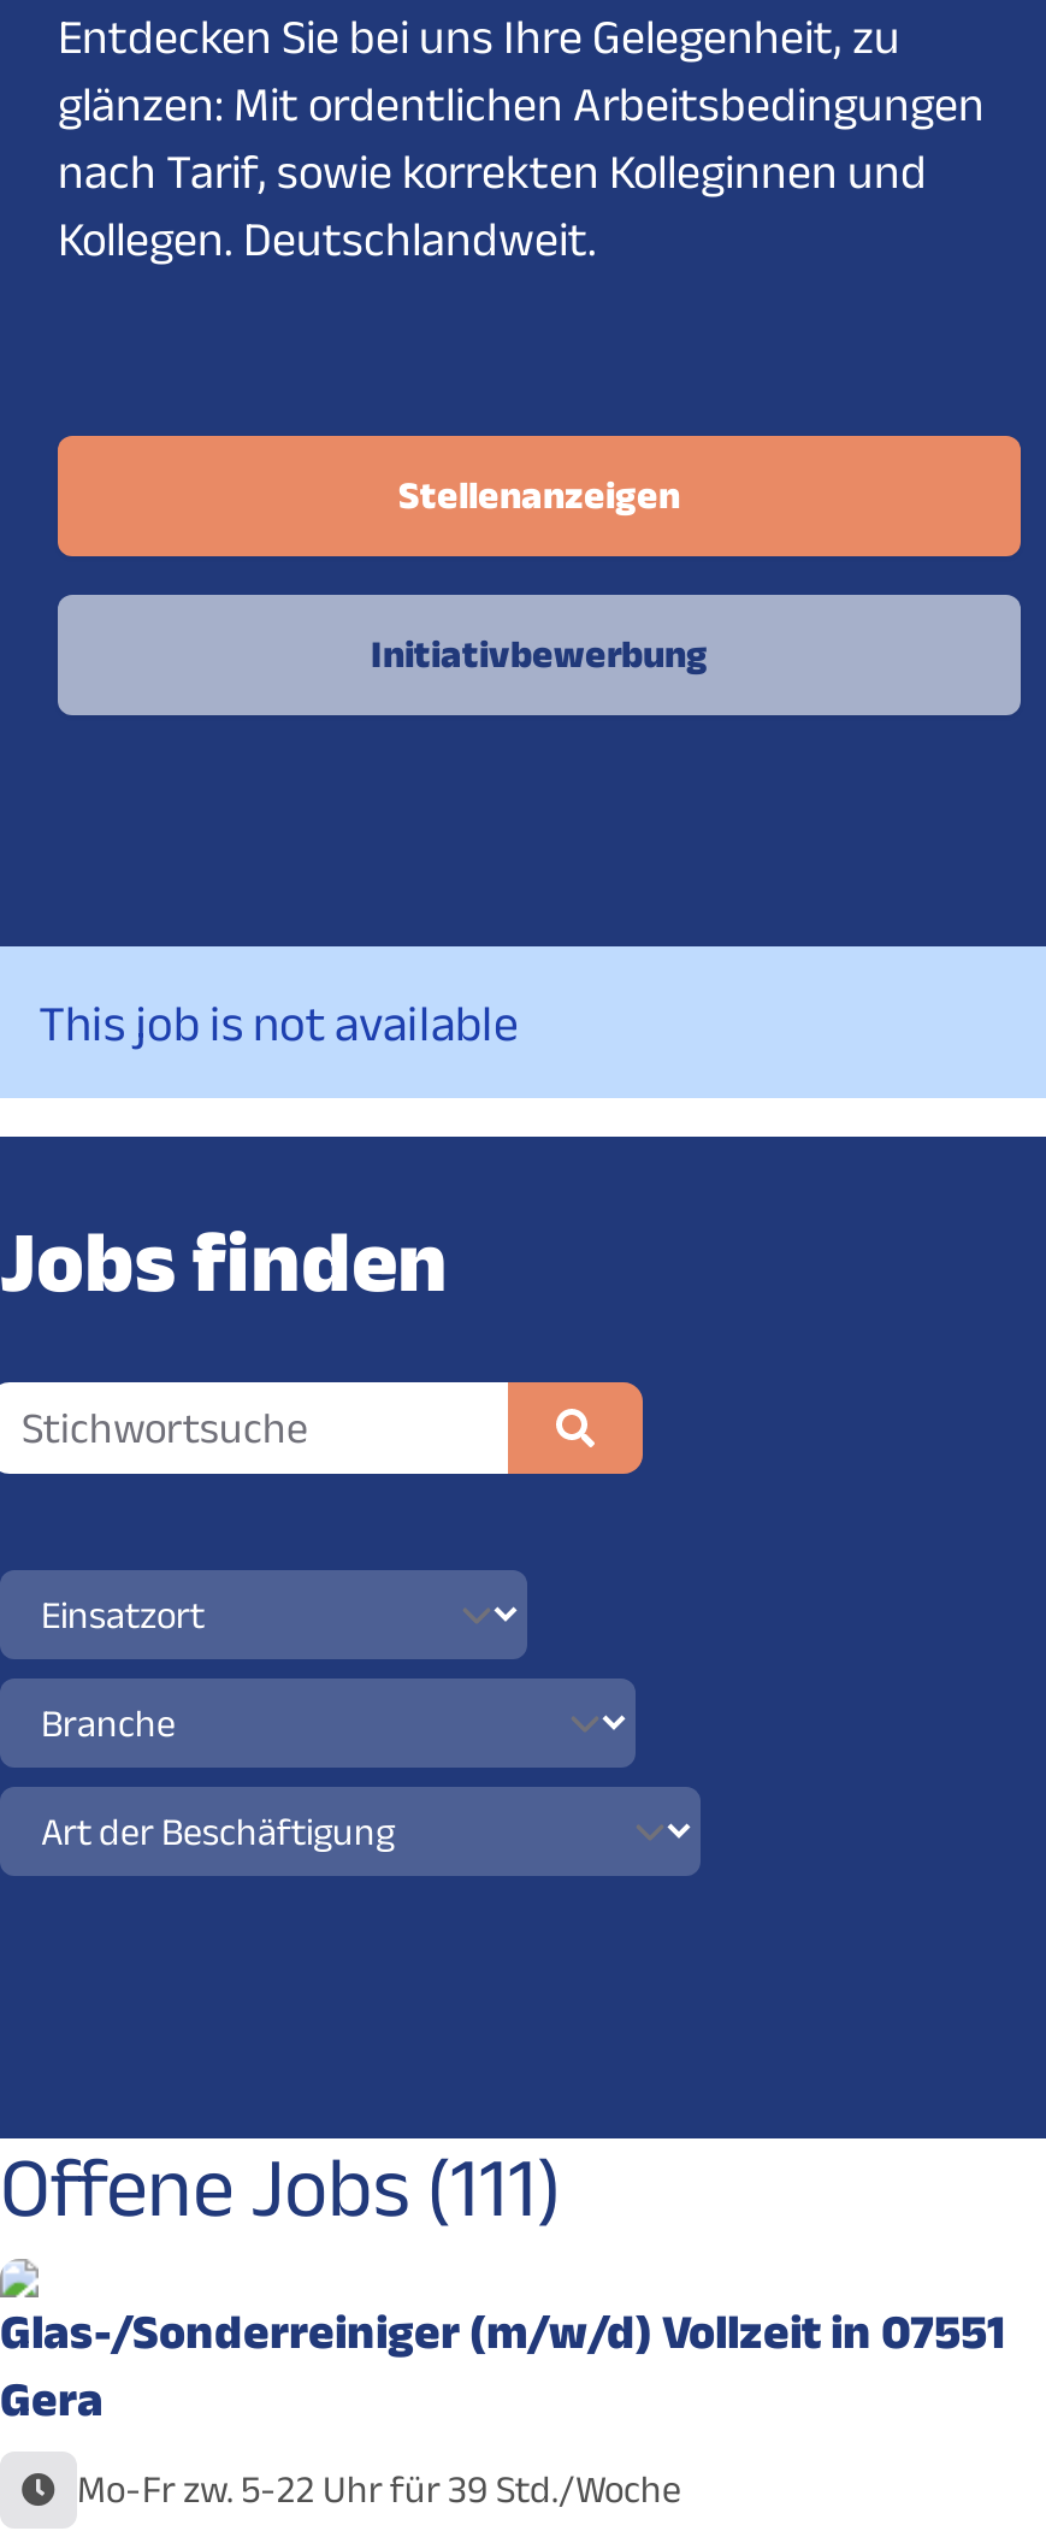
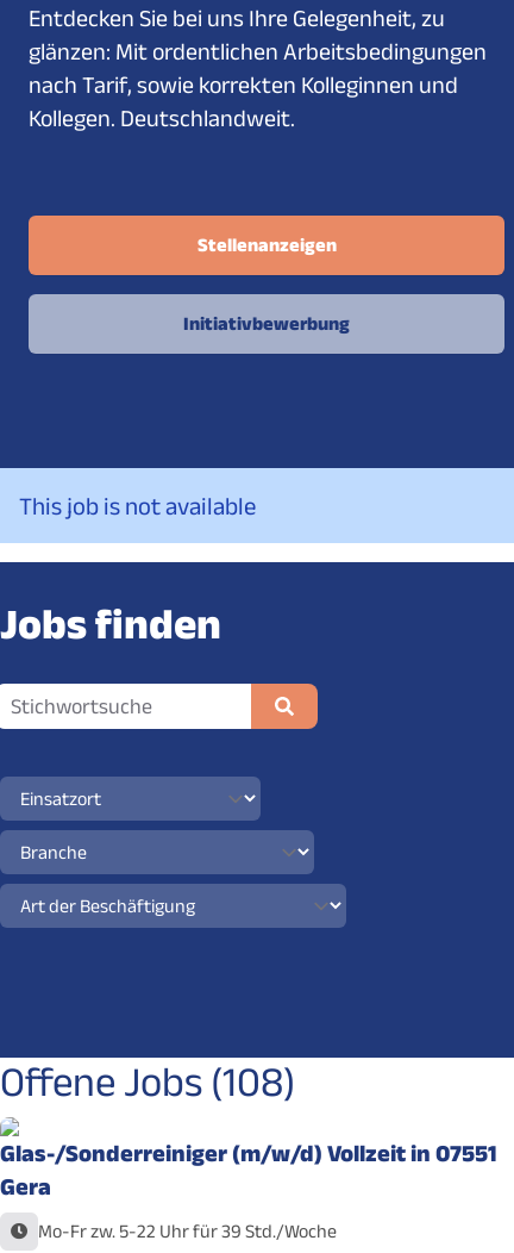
- Offene Jobs (111)
+ Offene Jobs (108)
